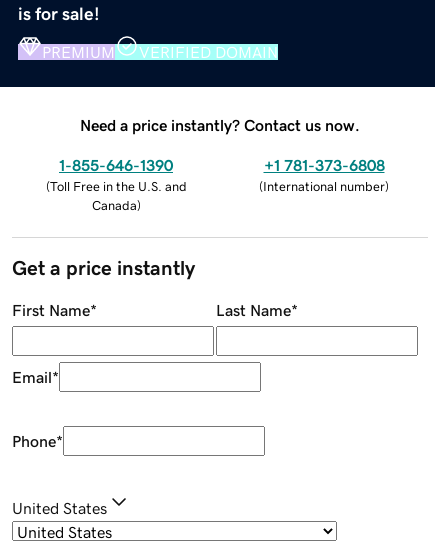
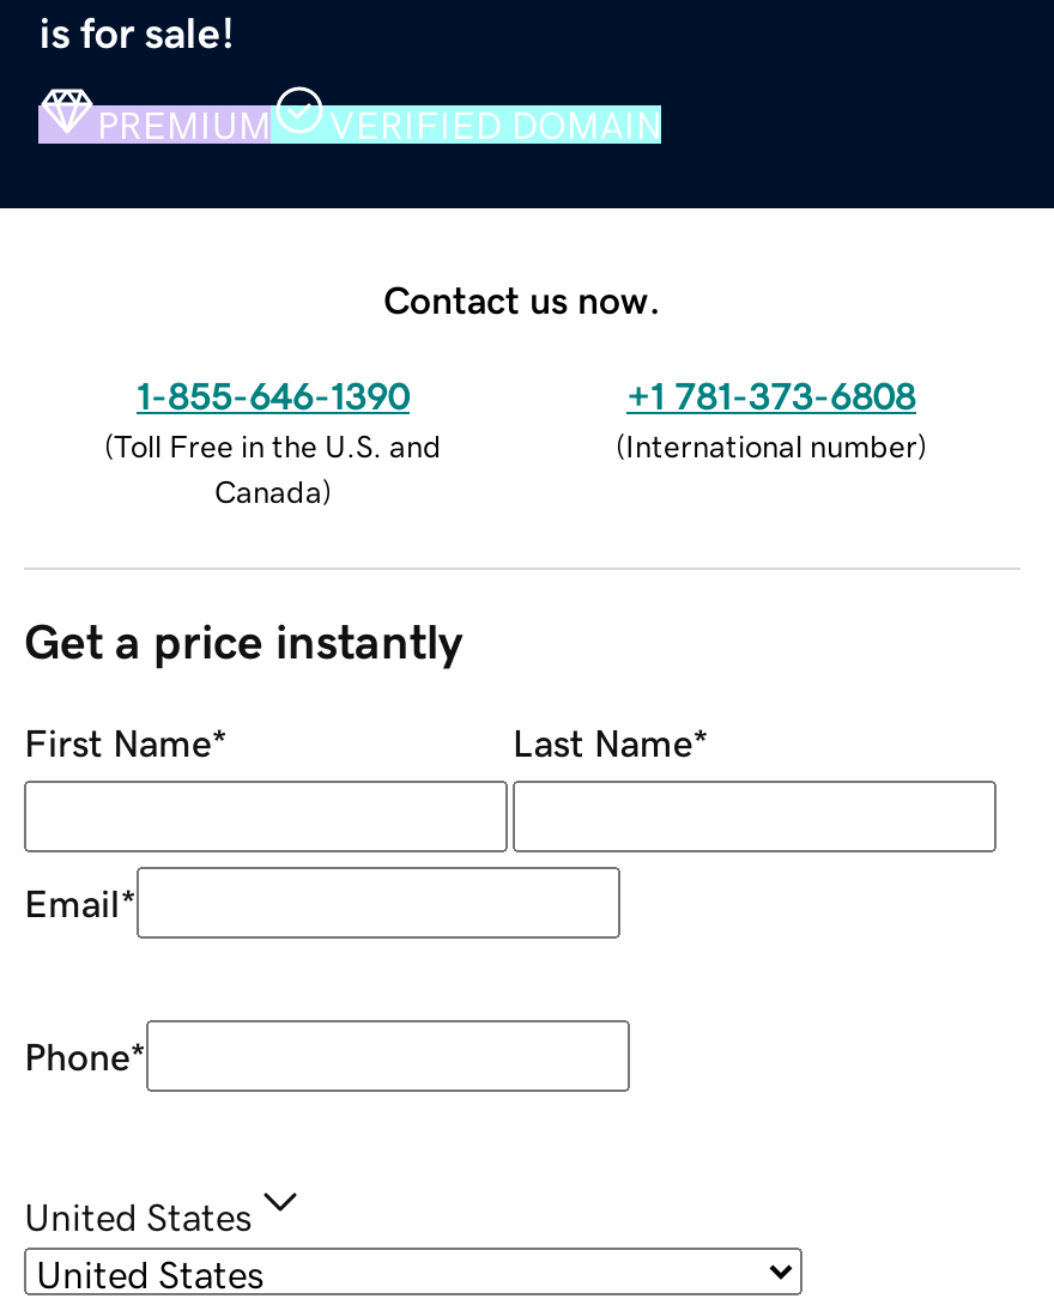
- Need a price instantly? Contact us now.
+ Contact us now.
